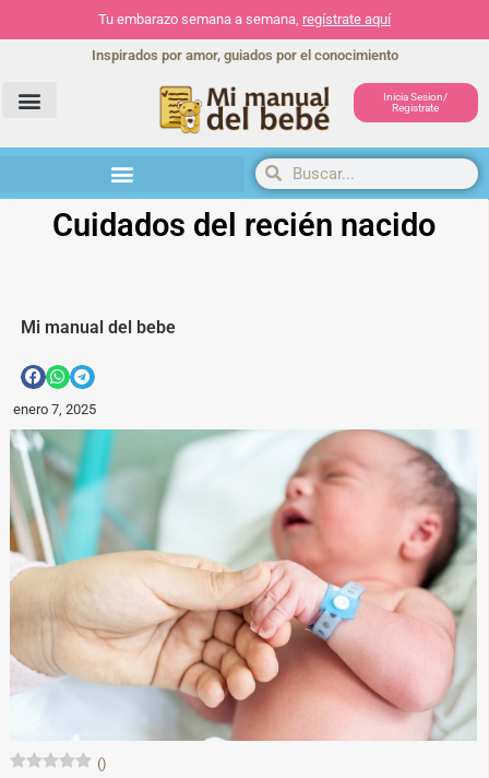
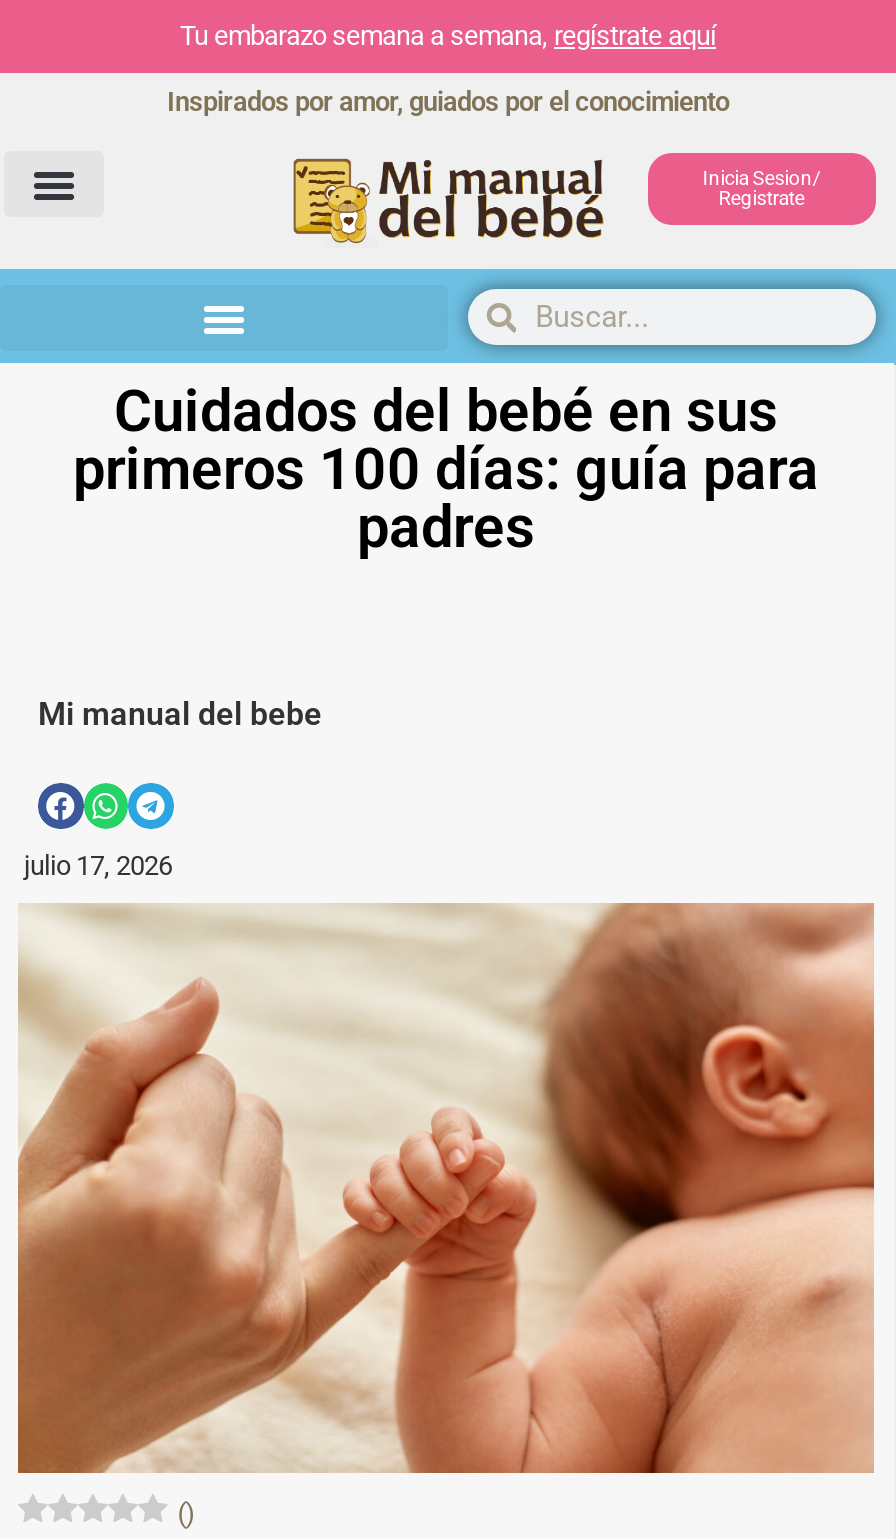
- Cuidados del recién nacido
+ Cuidados del bebé en sus
+ primeros 100 días: guía para
+ padres

- enero 7, 2025
+ julio 17, 2026

- [image]
+ [image]
